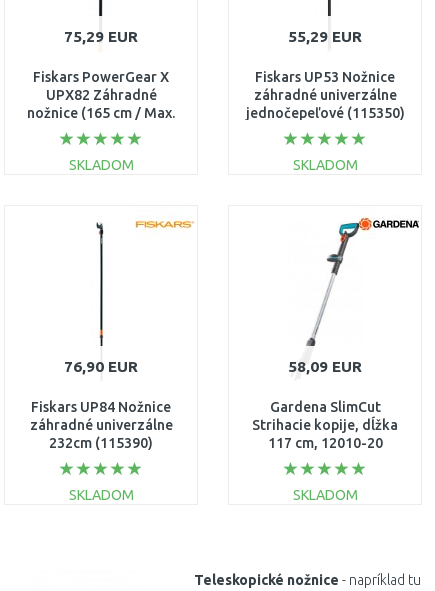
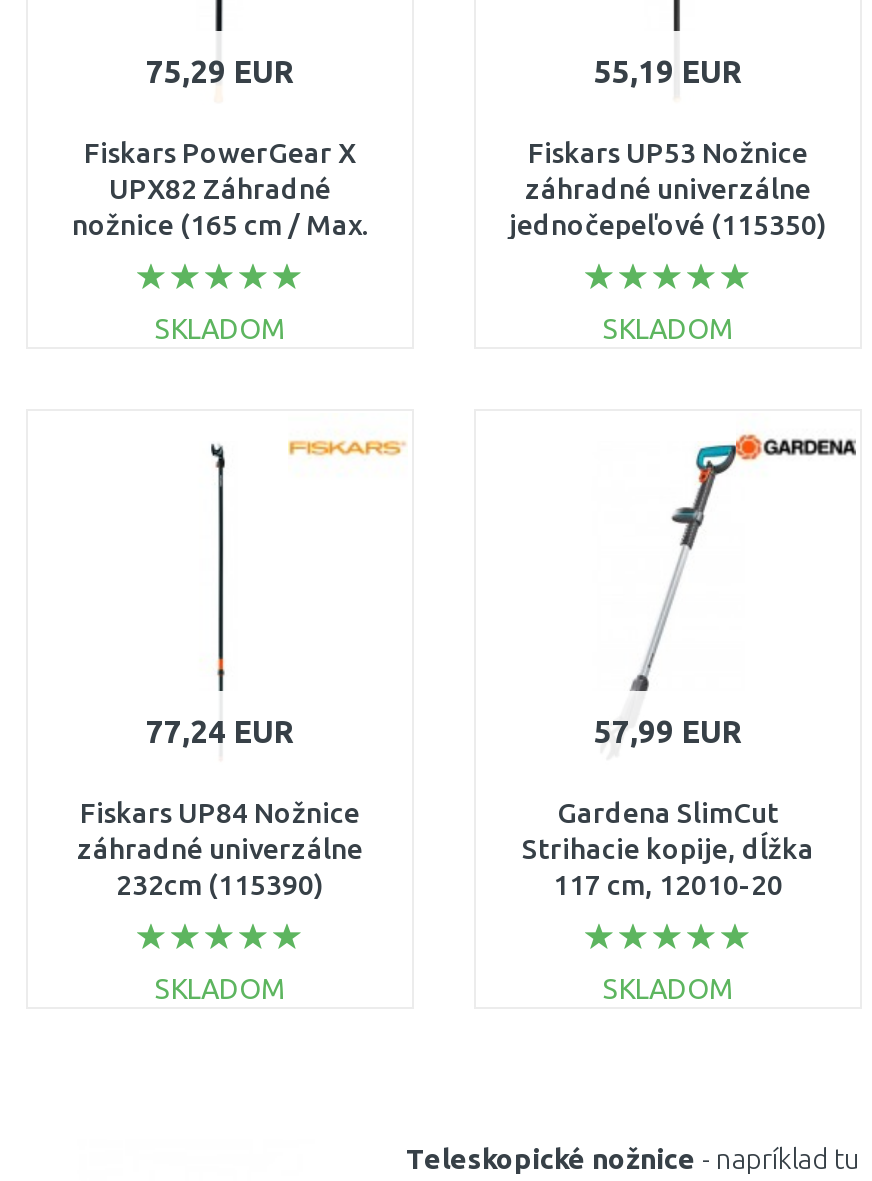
- 55,29 EUR
+ 55,19 EUR

- 76,90 EUR
+ 77,24 EUR

- 58,09 EUR
+ 57,99 EUR
